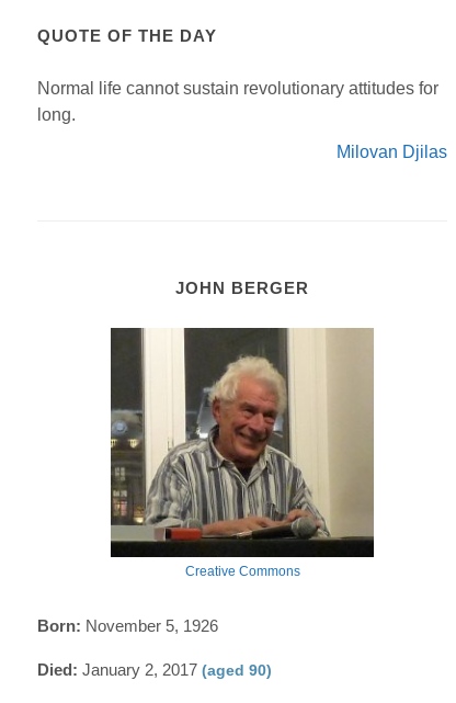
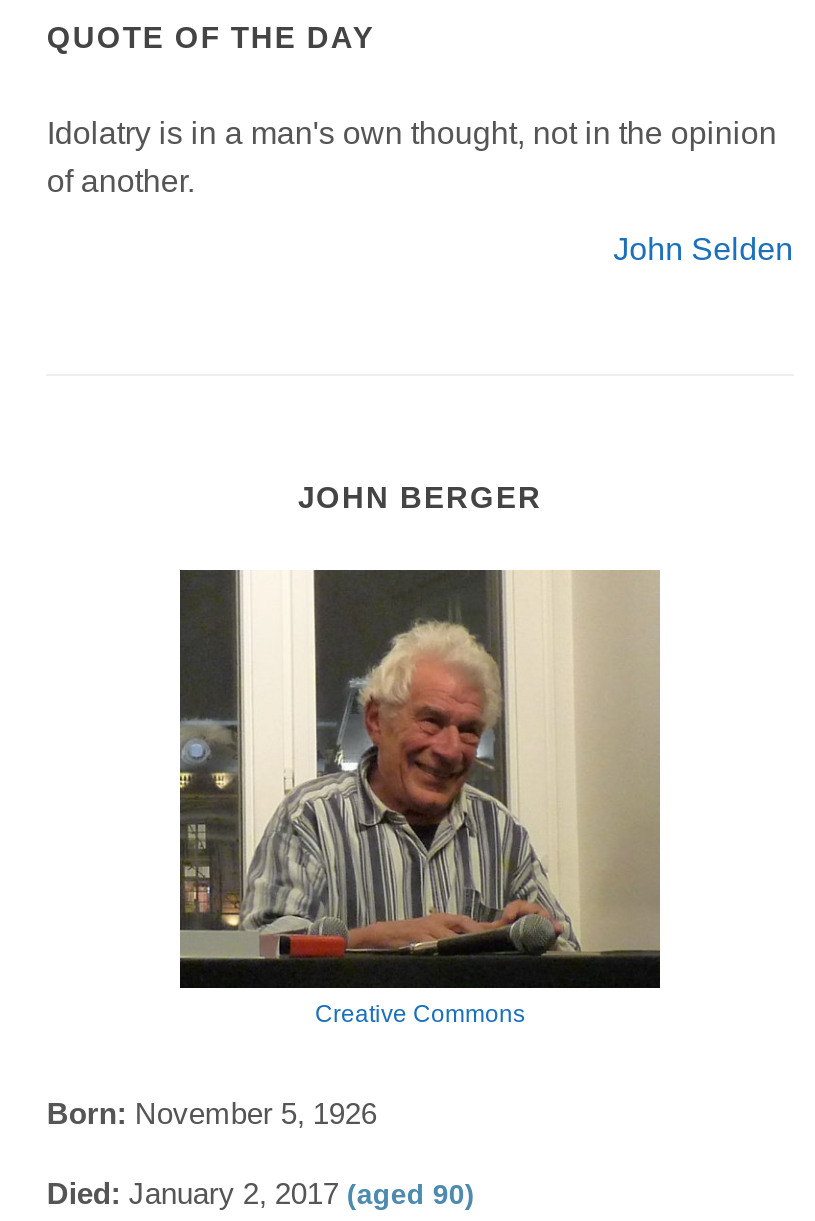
- Normal life cannot sustain revolutionary attitudes for
- long.
+ Idolatry is in a man's own thought, not in the opinion
+ of another.

- Milovan Djilas
+ John Selden
